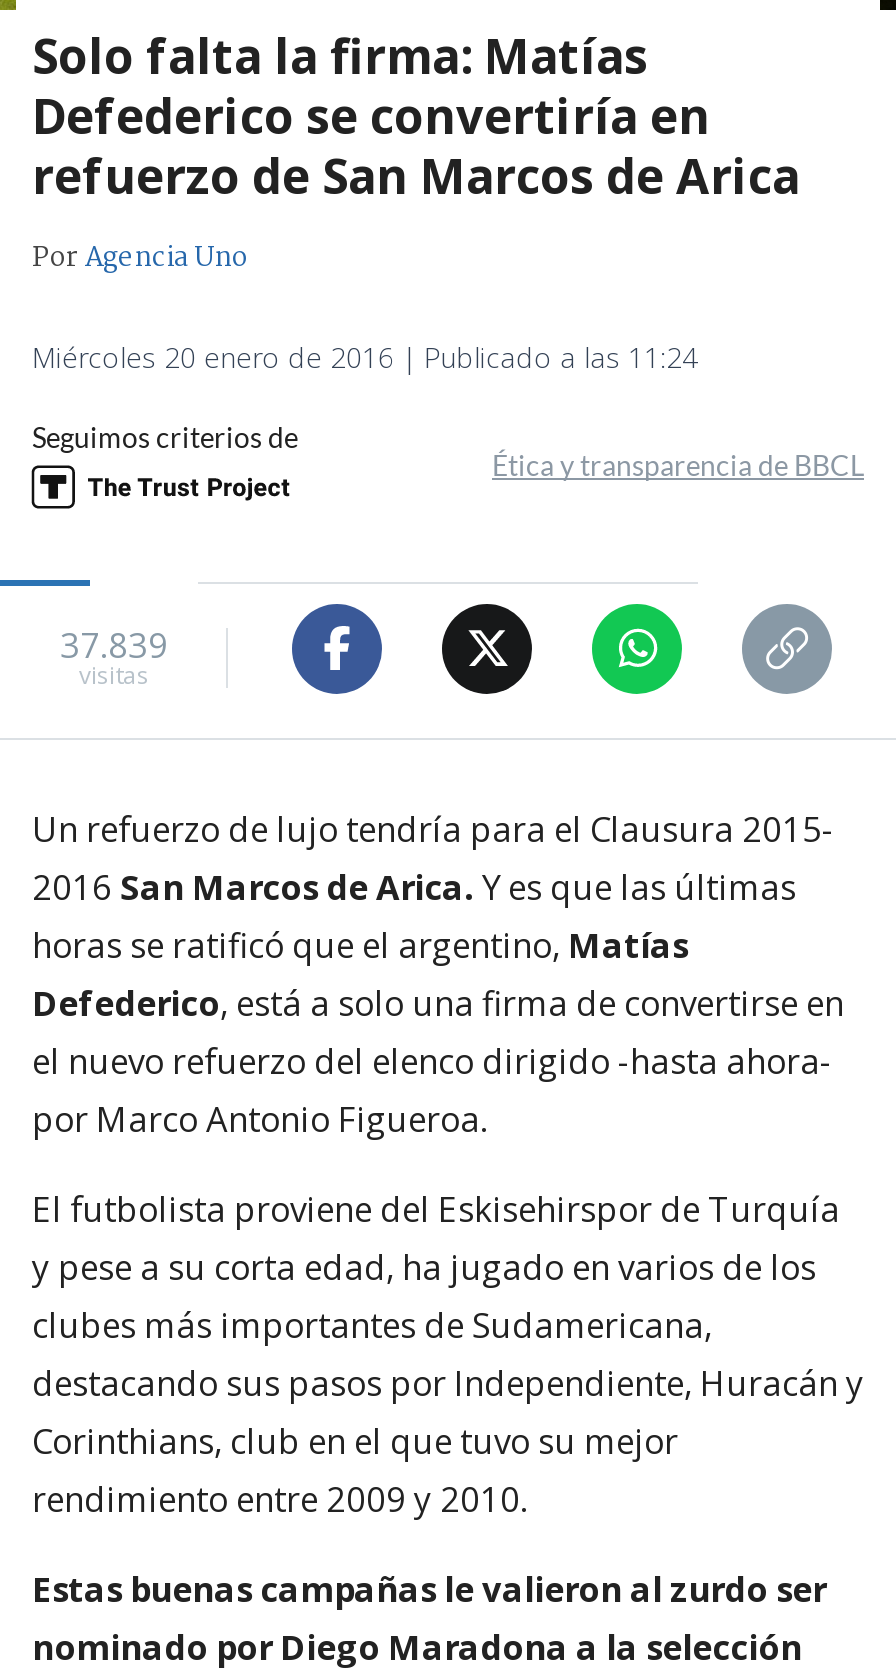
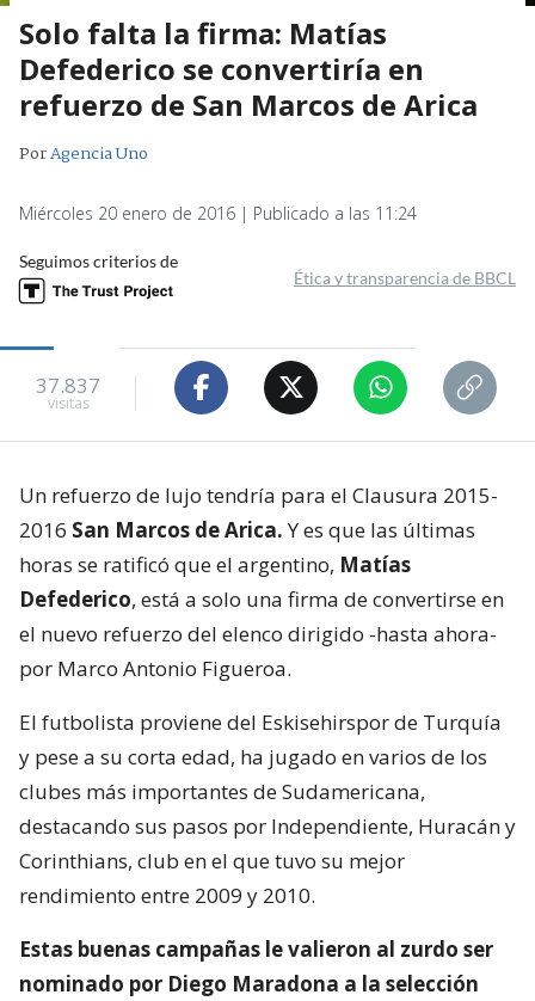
- 37.839
+ 37.837
